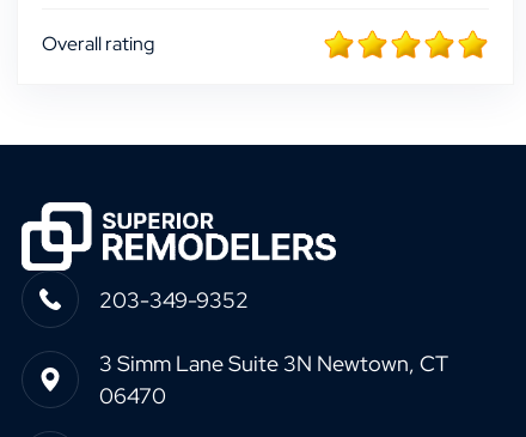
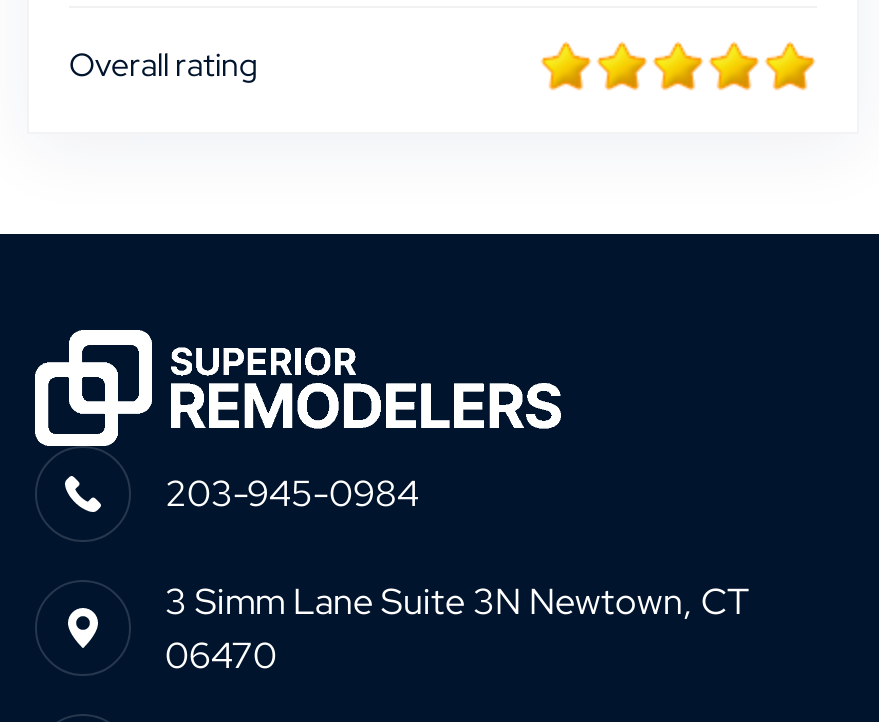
- 203-349-9352
+ 203-945-0984
